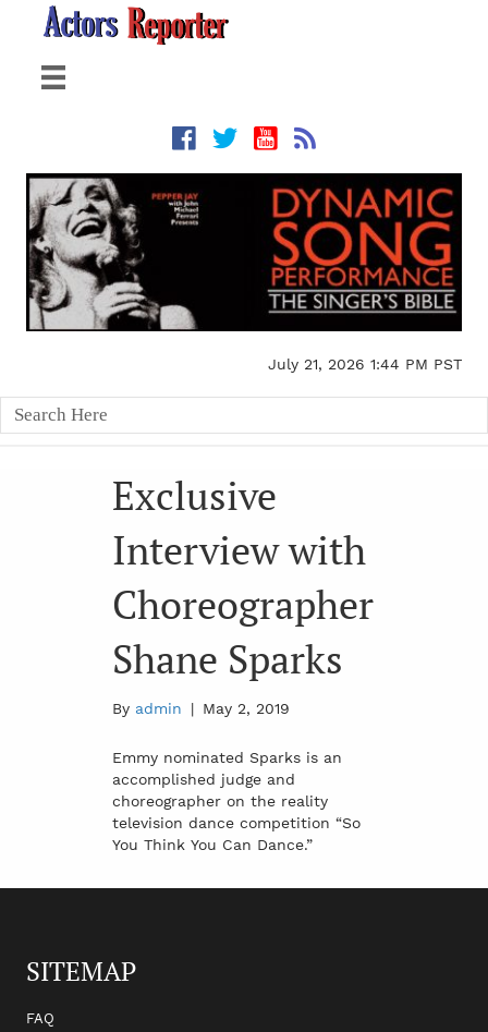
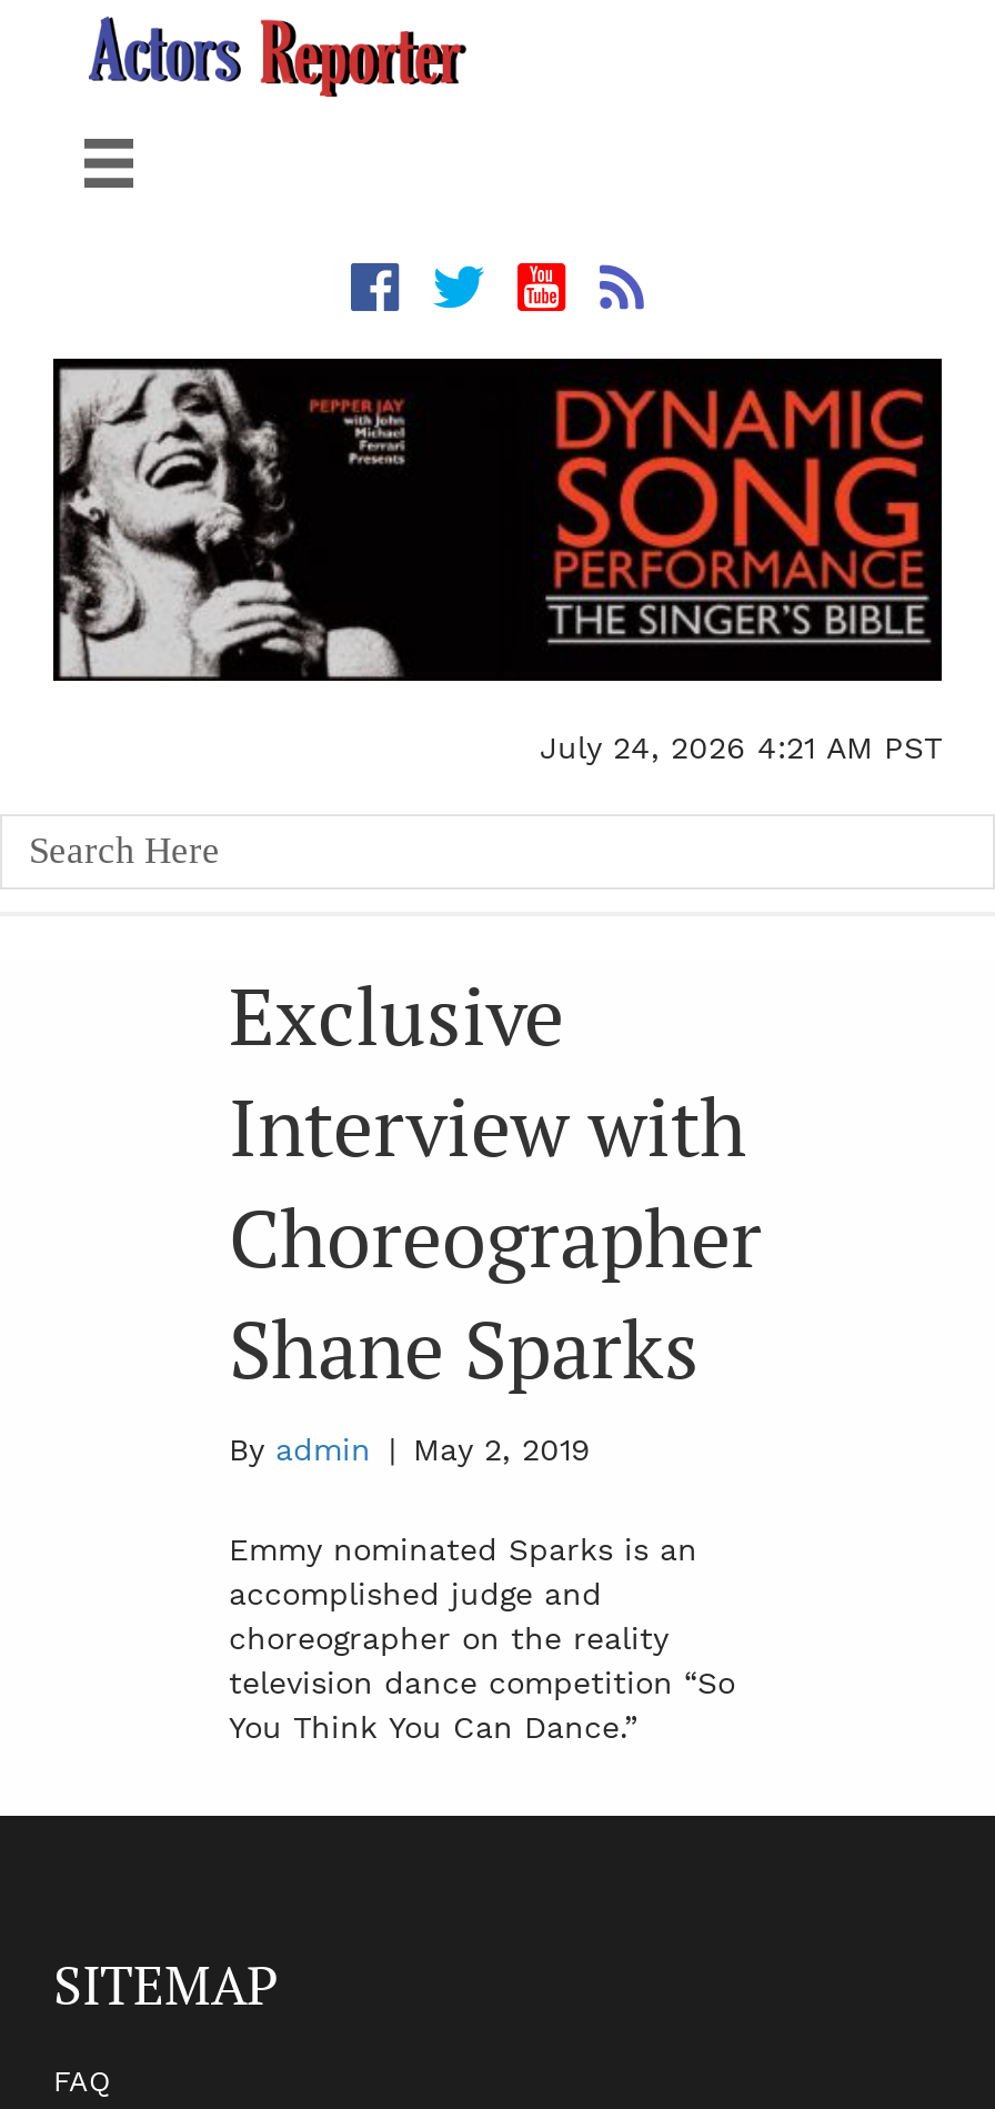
- July 21, 2026 1:44 PM PST
+ July 24, 2026 4:21 AM PST
